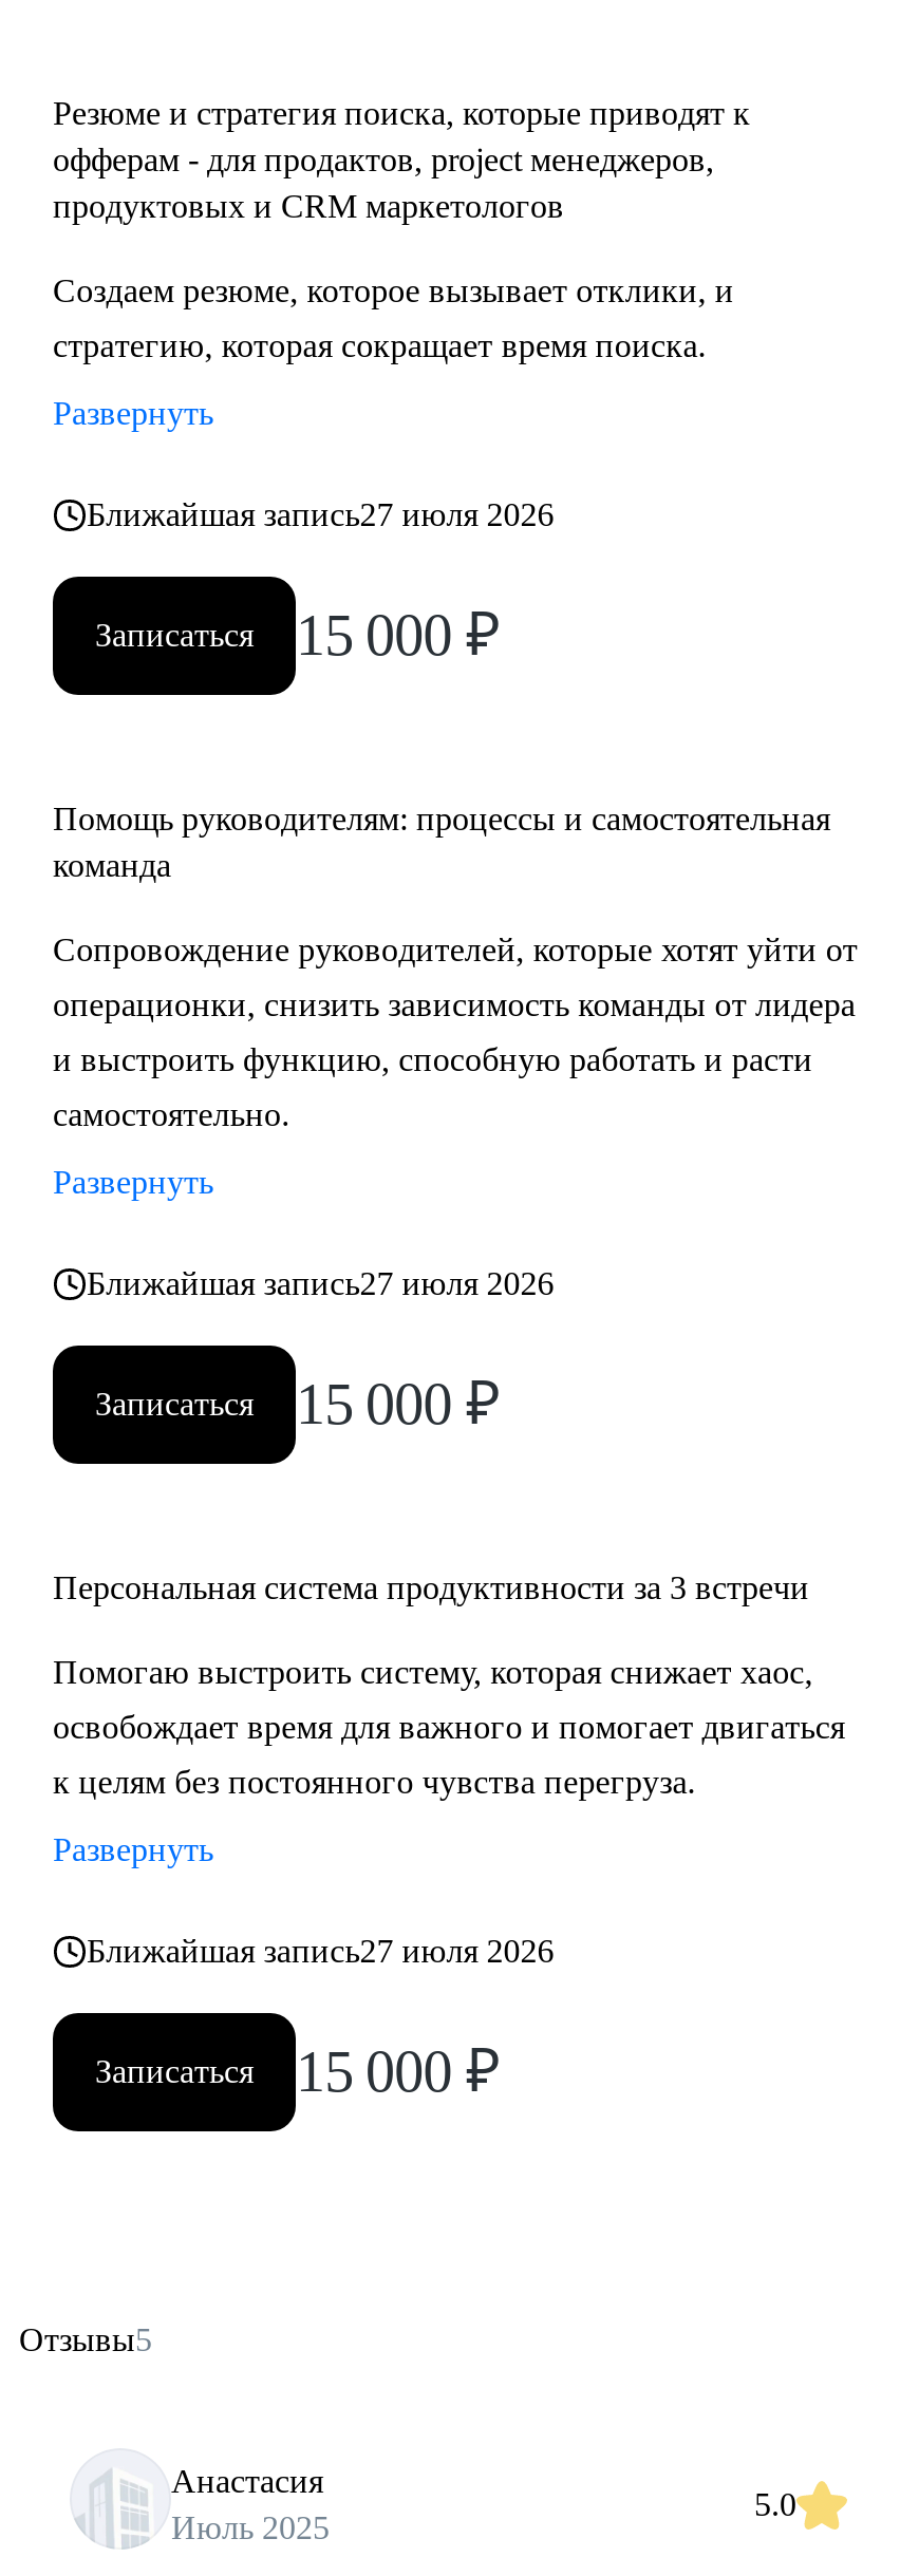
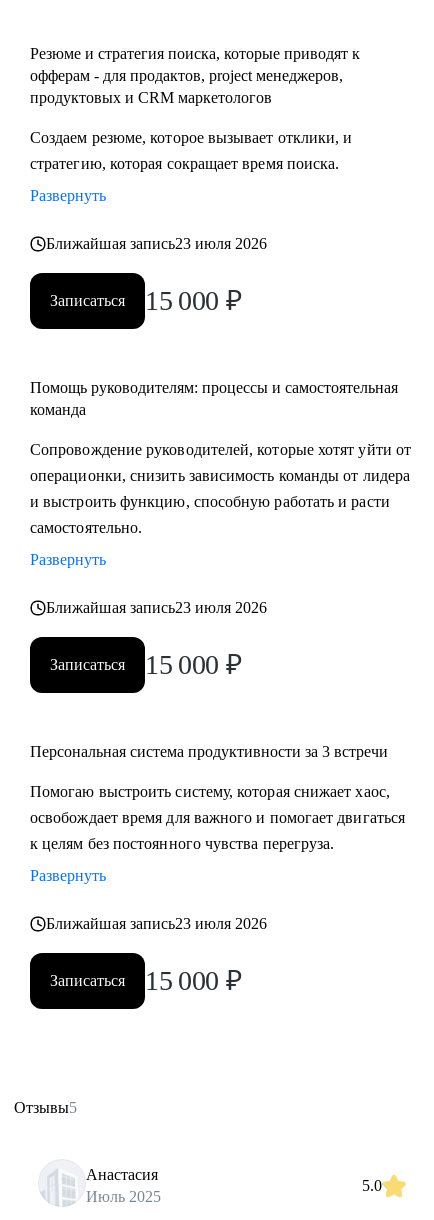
- Ближайшая запись27 июля 2026
+ Ближайшая запись23 июля 2026

- Ближайшая запись27 июля 2026
+ Ближайшая запись23 июля 2026

- Ближайшая запись27 июля 2026
+ Ближайшая запись23 июля 2026
